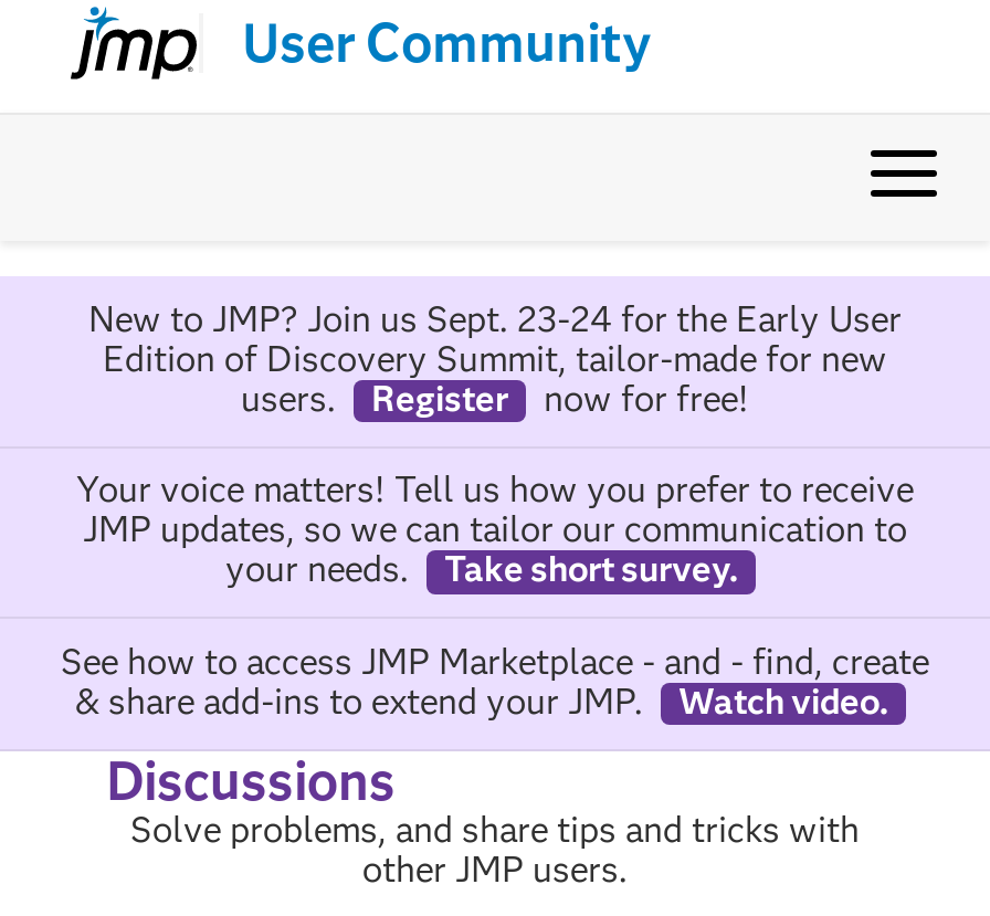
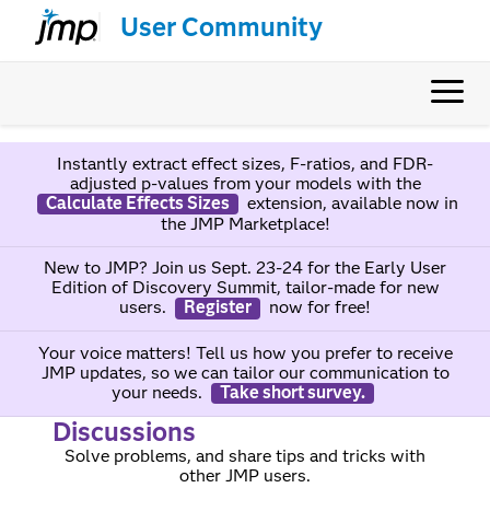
+ Instantly extract effect sizes, F-ratios, and FDR-
+ adjusted p-values from your models with the
+ Calculate Effects Sizes
+ extension, available now in
+ the JMP Marketplace!

moved down: New to JMP? Join us Sept. 23-24 for the Early User | Edition of Discovery Summit, tailor-made for new | users. | ... | your needs. | Take short survey.

- See how to access JMP Marketplace - and - find, create
- & share add-ins to extend your JMP.
- Watch video.
